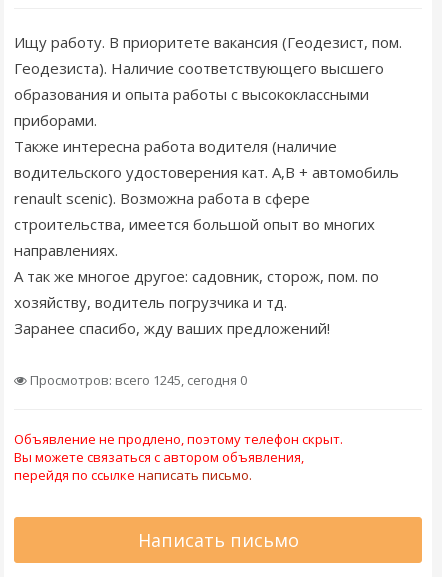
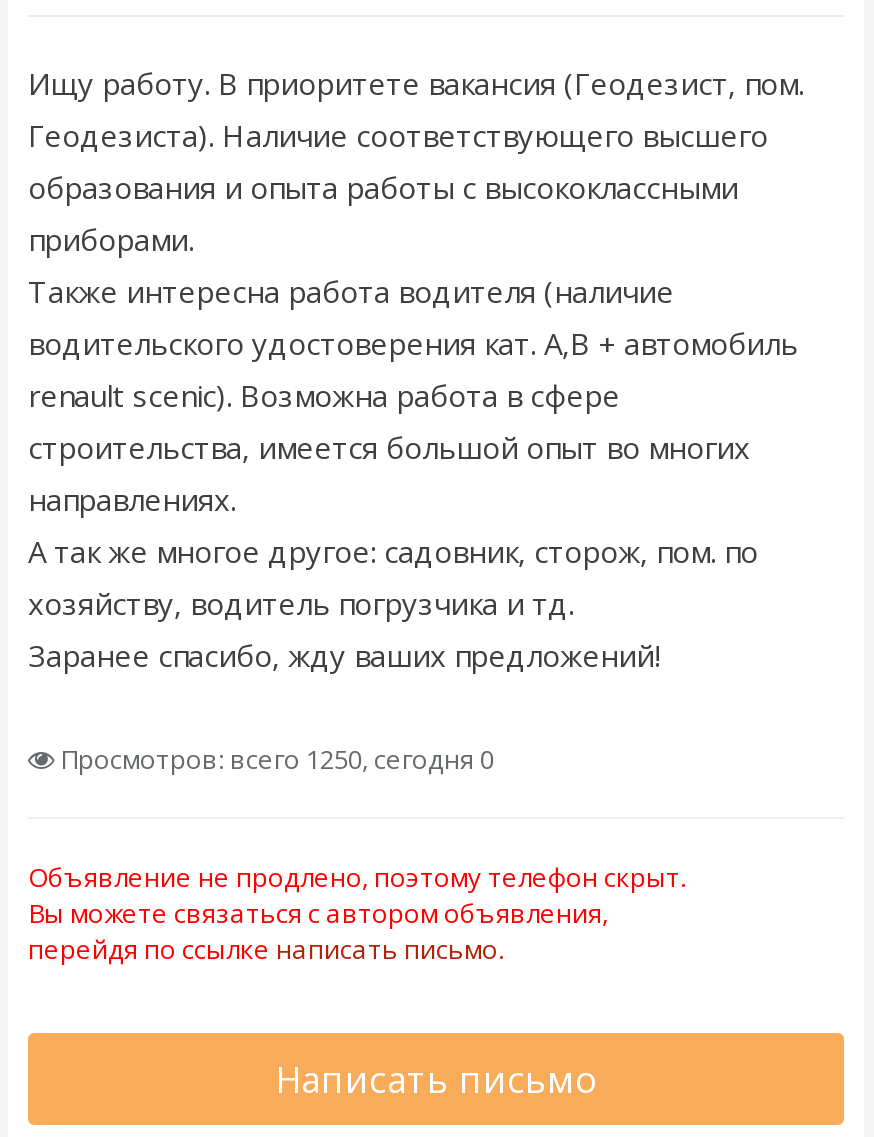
- Просмотров: всего 1245, сегодня 0
+ Просмотров: всего 1250, сегодня 0
